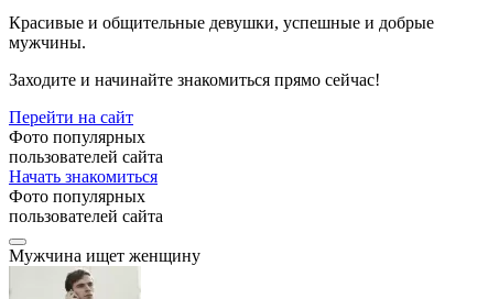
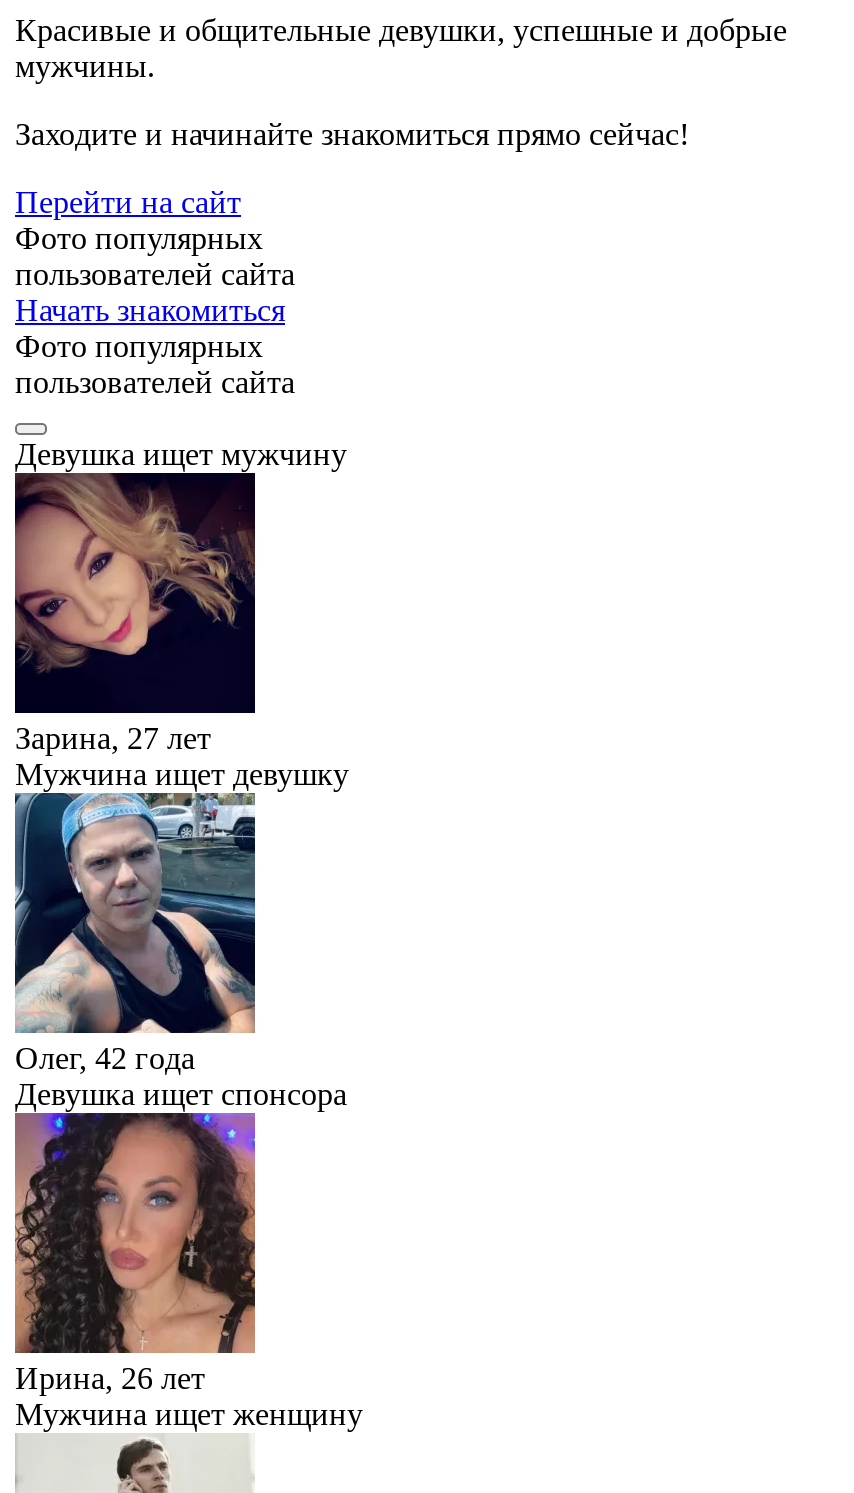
+ [image]
+ Зарина, 27 лет
+ Мужчина ищет девушку

+ [image]
+ Олег, 42 года
+ Девушка ищет спонсора

+ Девушка ищет мужчину

+ [image]
+ Ирина, 26 лет
